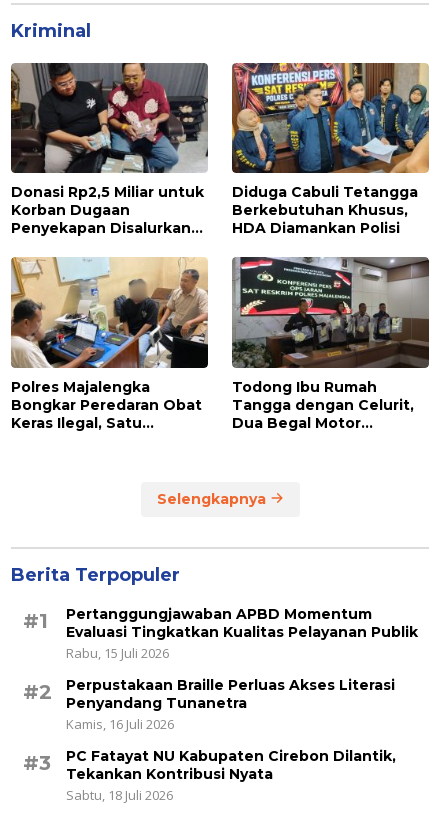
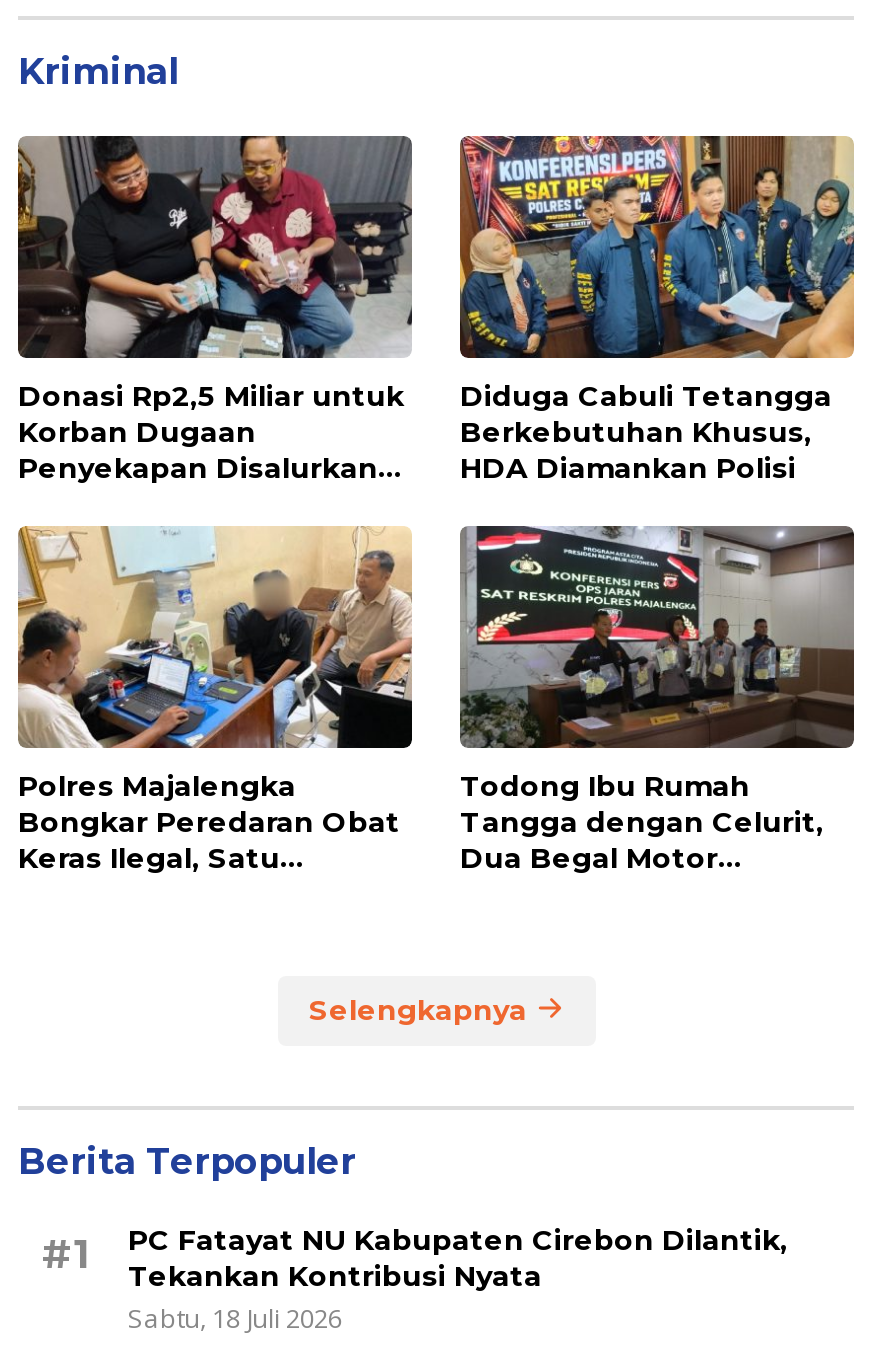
- Pertanggungjawaban APBD Momentum
- Evaluasi Tingkatkan Kualitas Pelayanan Publik
- Rabu, 15 Juli 2026
- #2
- Perpustakaan Braille Perluas Akses Literasi
- Penyandang Tunanetra
- Kamis, 16 Juli 2026
- #3
